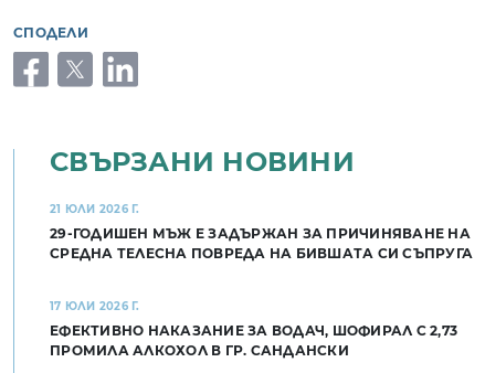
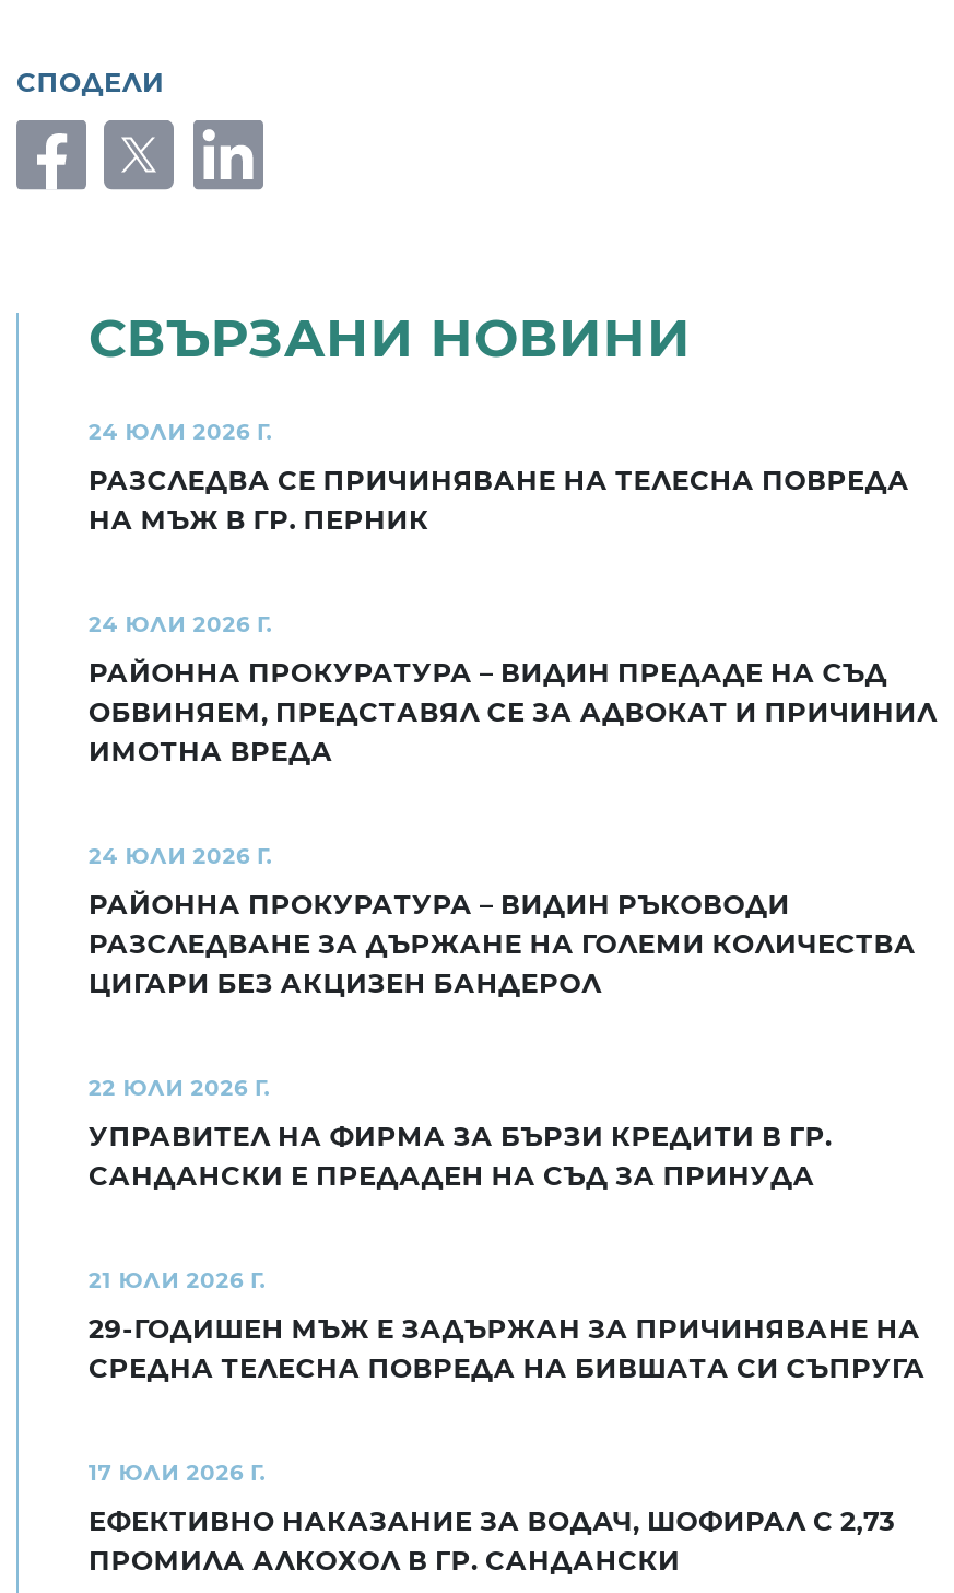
+ 24 ЮЛИ 2026 Г.
+ РАЗСЛЕДВА СЕ ПРИЧИНЯВАНЕ НА ТЕЛЕСНА ПОВРЕДА
+ НА МЪЖ В ГР. ПЕРНИК
+ 24 ЮЛИ 2026 Г.
+ РАЙОННА ПРОКУРАТУРА – ВИДИН ПРЕДАДЕ НА СЪД
+ ОБВИНЯЕМ, ПРЕДСТАВЯЛ СЕ ЗА АДВОКАТ И ПРИЧИНИЛ
+ ИМОТНА ВРЕДА
+ 24 ЮЛИ 2026 Г.
+ РАЙОННА ПРОКУРАТУРА – ВИДИН РЪКОВОДИ
+ РАЗСЛЕДВАНЕ ЗА ДЪРЖАНЕ НА ГОЛЕМИ КОЛИЧЕСТВА
+ ЦИГАРИ БЕЗ АКЦИЗЕН БАНДЕРОЛ
+ 22 ЮЛИ 2026 Г.
+ УПРАВИТЕЛ НА ФИРМА ЗА БЪРЗИ КРЕДИТИ В ГР.
+ САНДАНСКИ Е ПРЕДАДЕН НА СЪД ЗА ПРИНУДА
